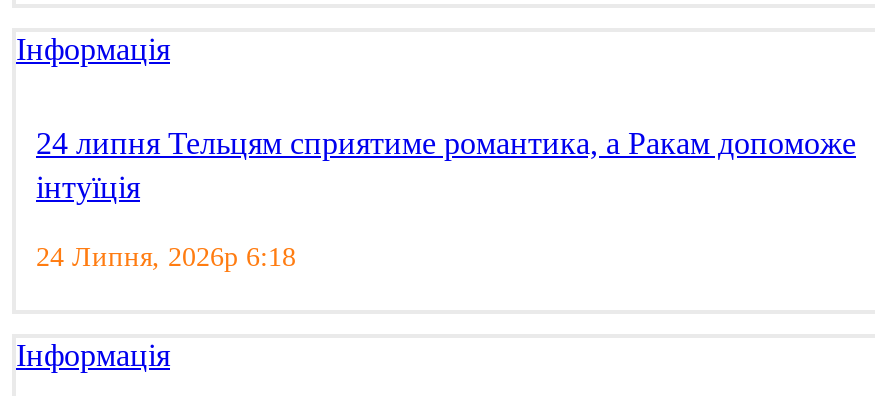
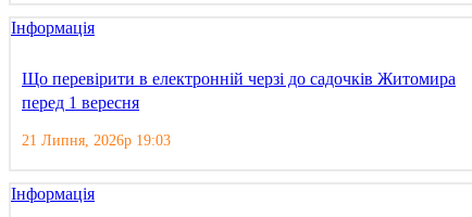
- 24 липня Тельцям сприятиме романтика, а Ракам допоможе
- інтуїція
+ Що перевірити в електронній черзі до садочків Житомира
+ перед 1 вересня

- 24 Липня, 2026р 6:18
+ 21 Липня, 2026р 19:03
